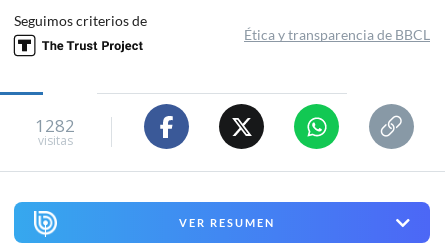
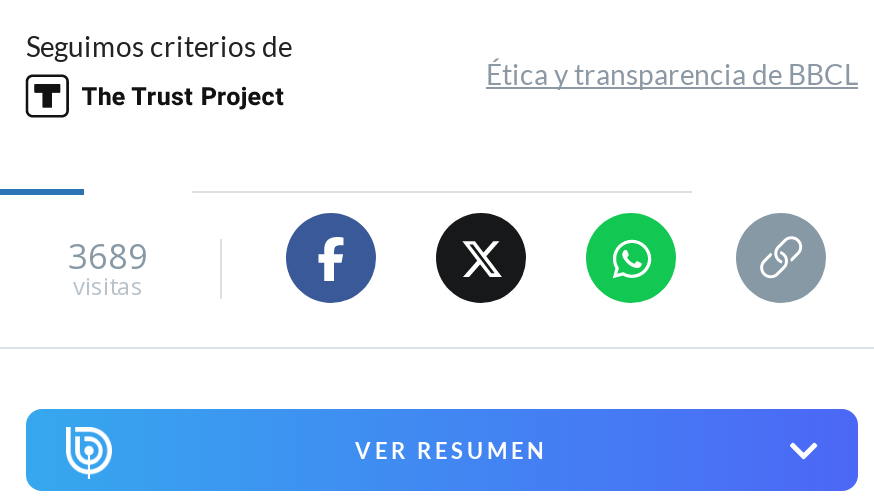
- 1282
+ 3689
